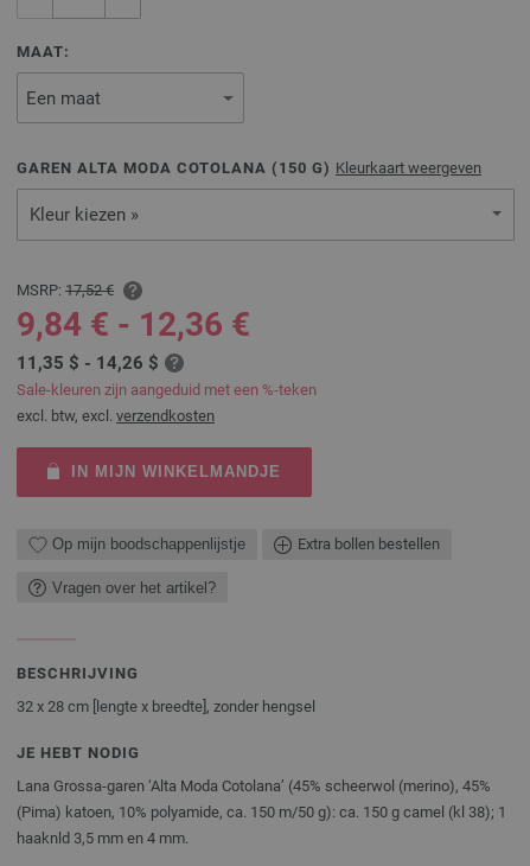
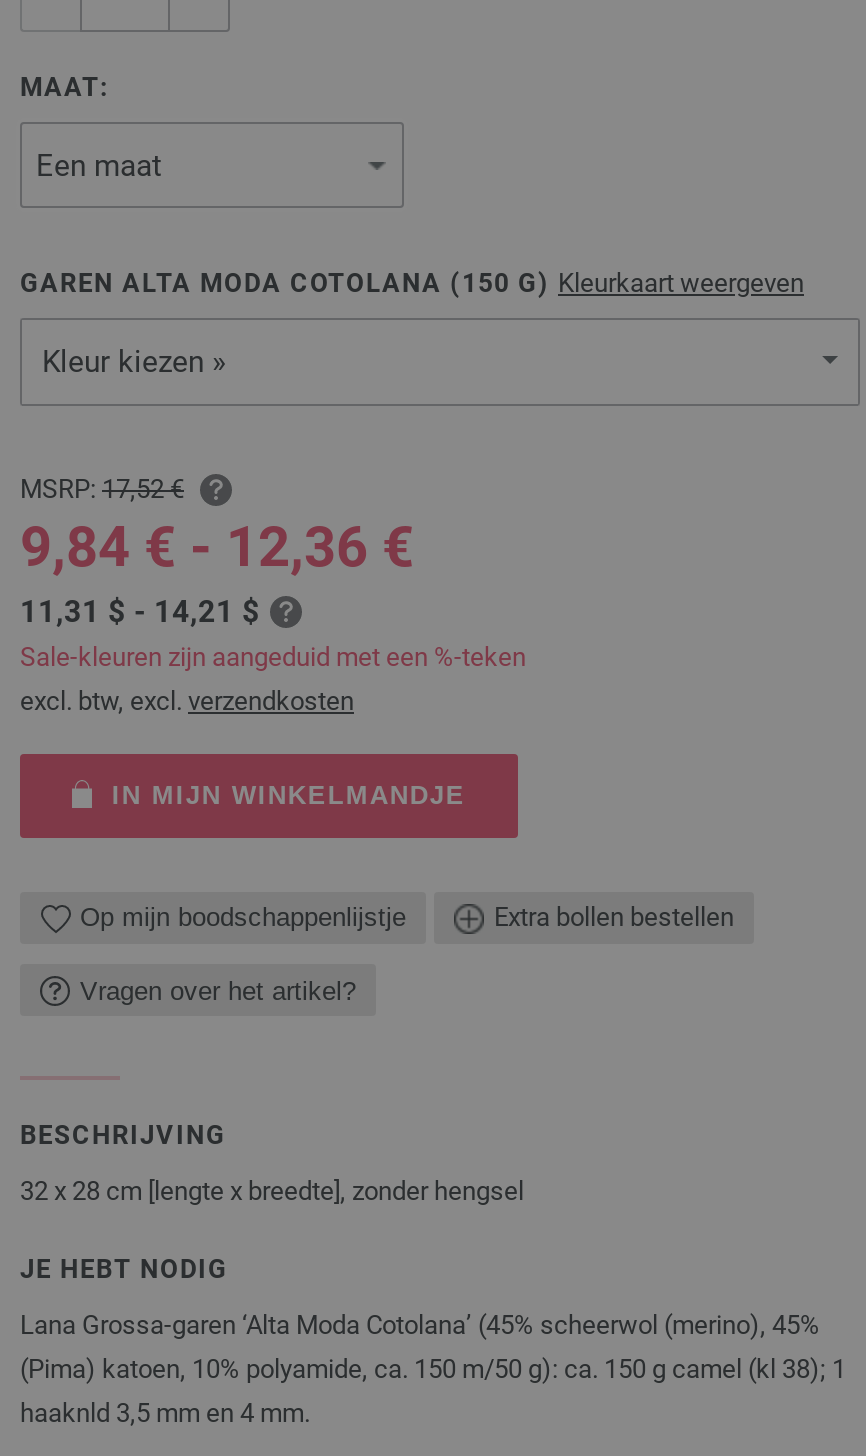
- 11,35 $ - 14,26 $
+ 11,31 $ - 14,21 $
